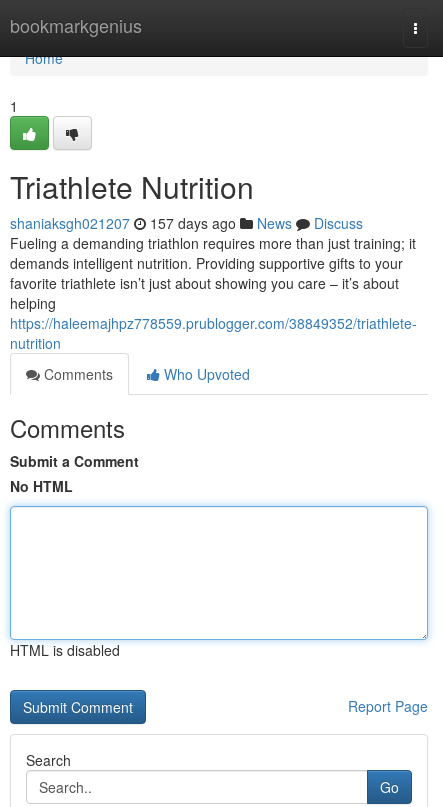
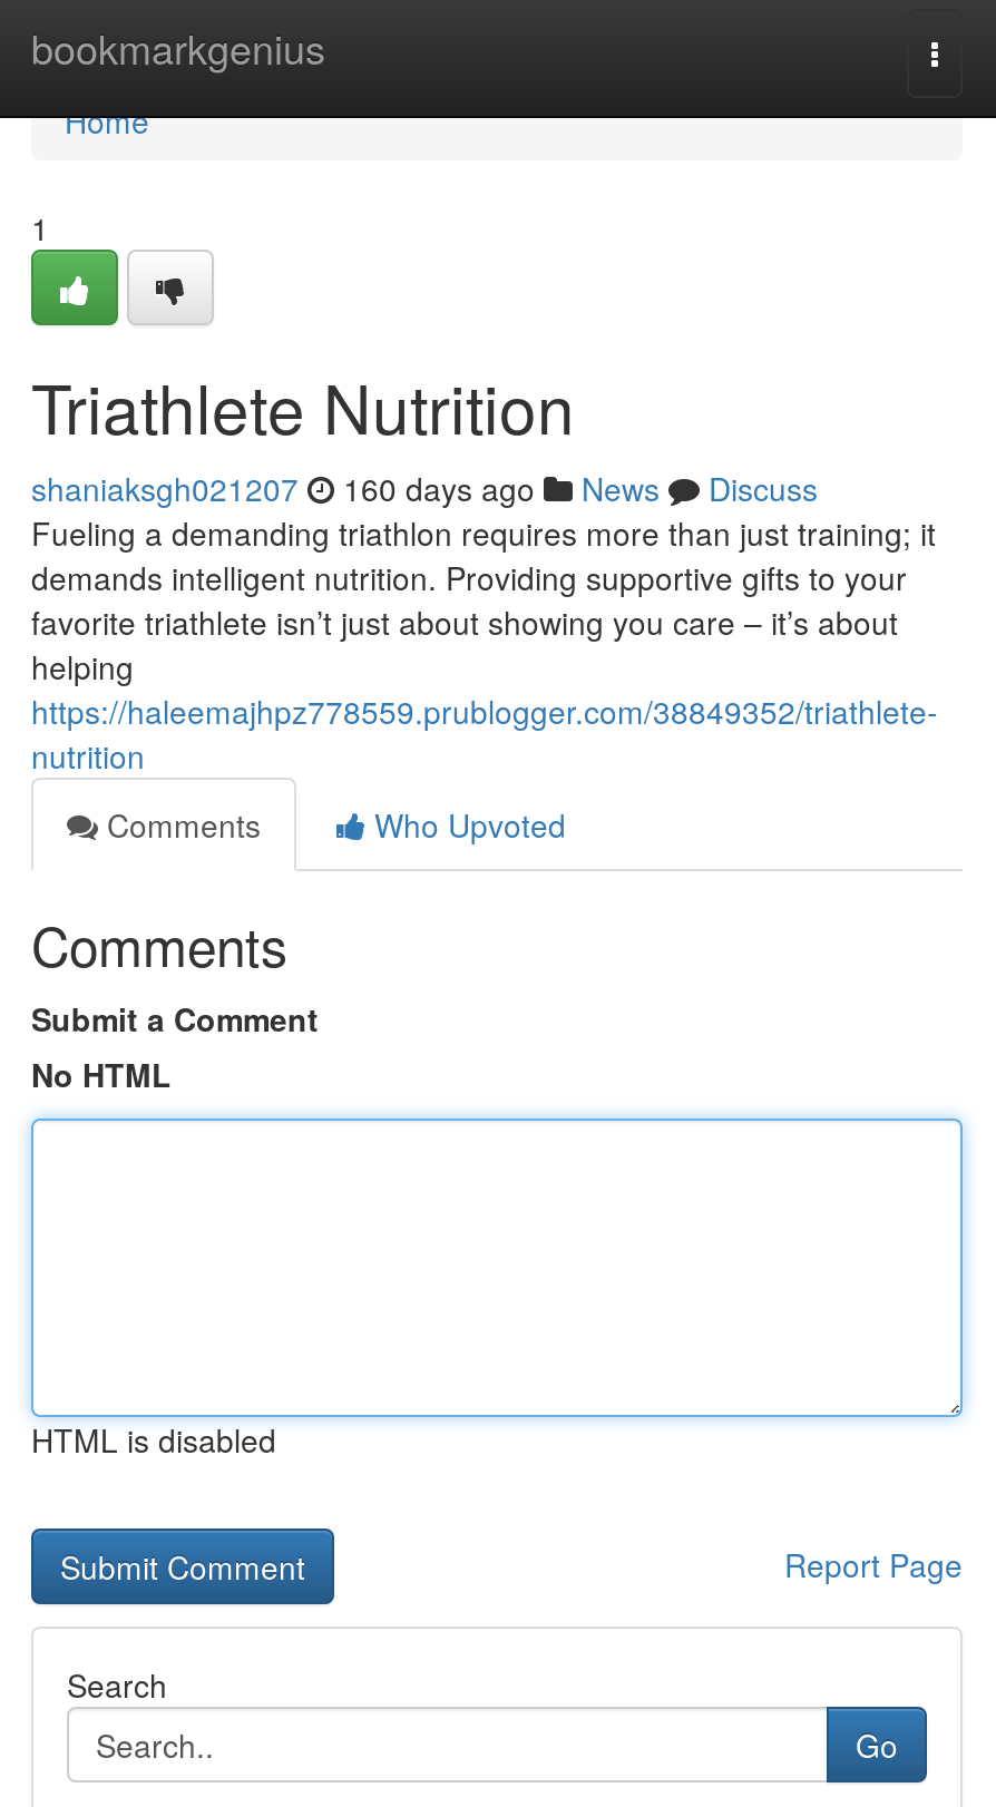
- shaniaksgh021207 157 days ago News Discuss
+ shaniaksgh021207 160 days ago News Discuss
